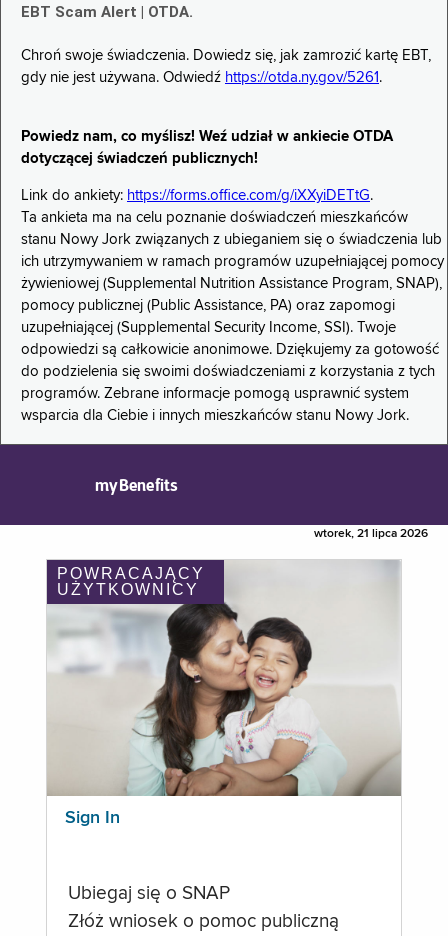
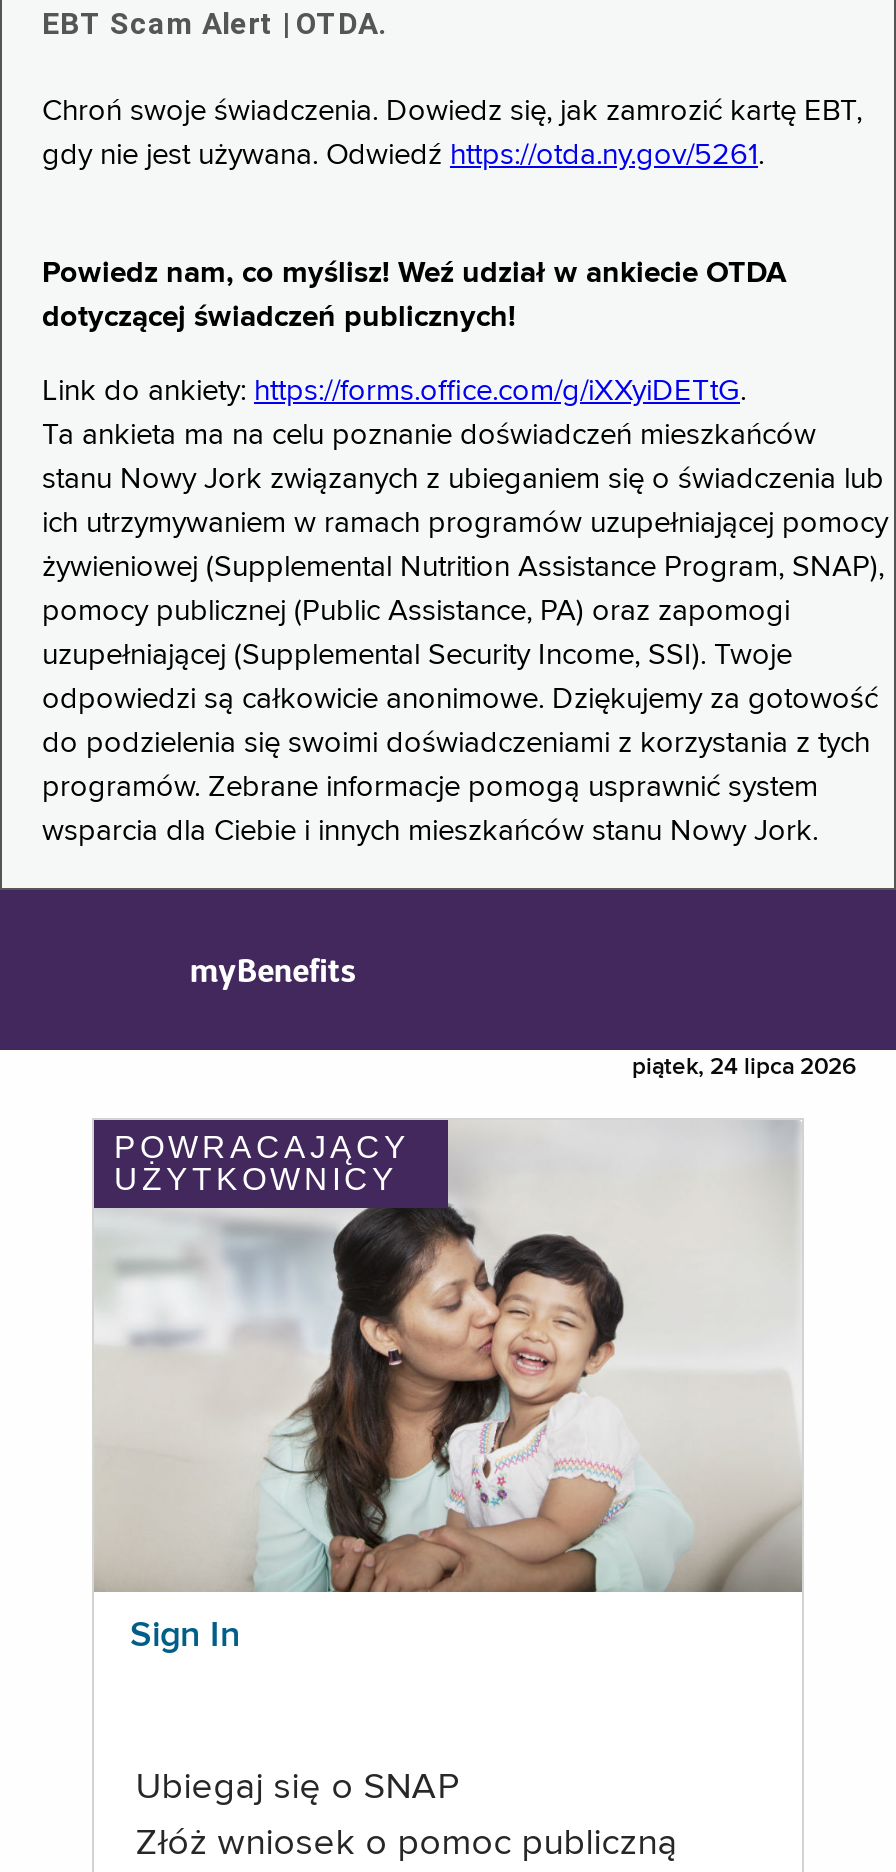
- wtorek, 21 lipca 2026
+ piątek, 24 lipca 2026
